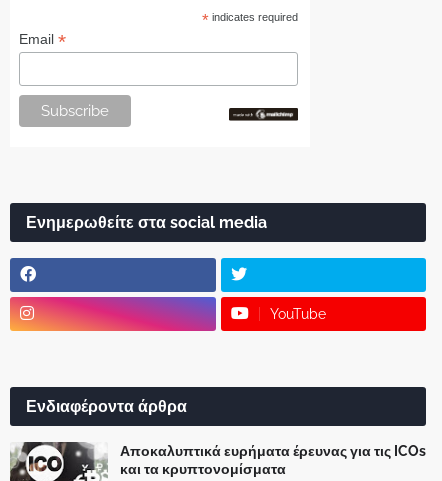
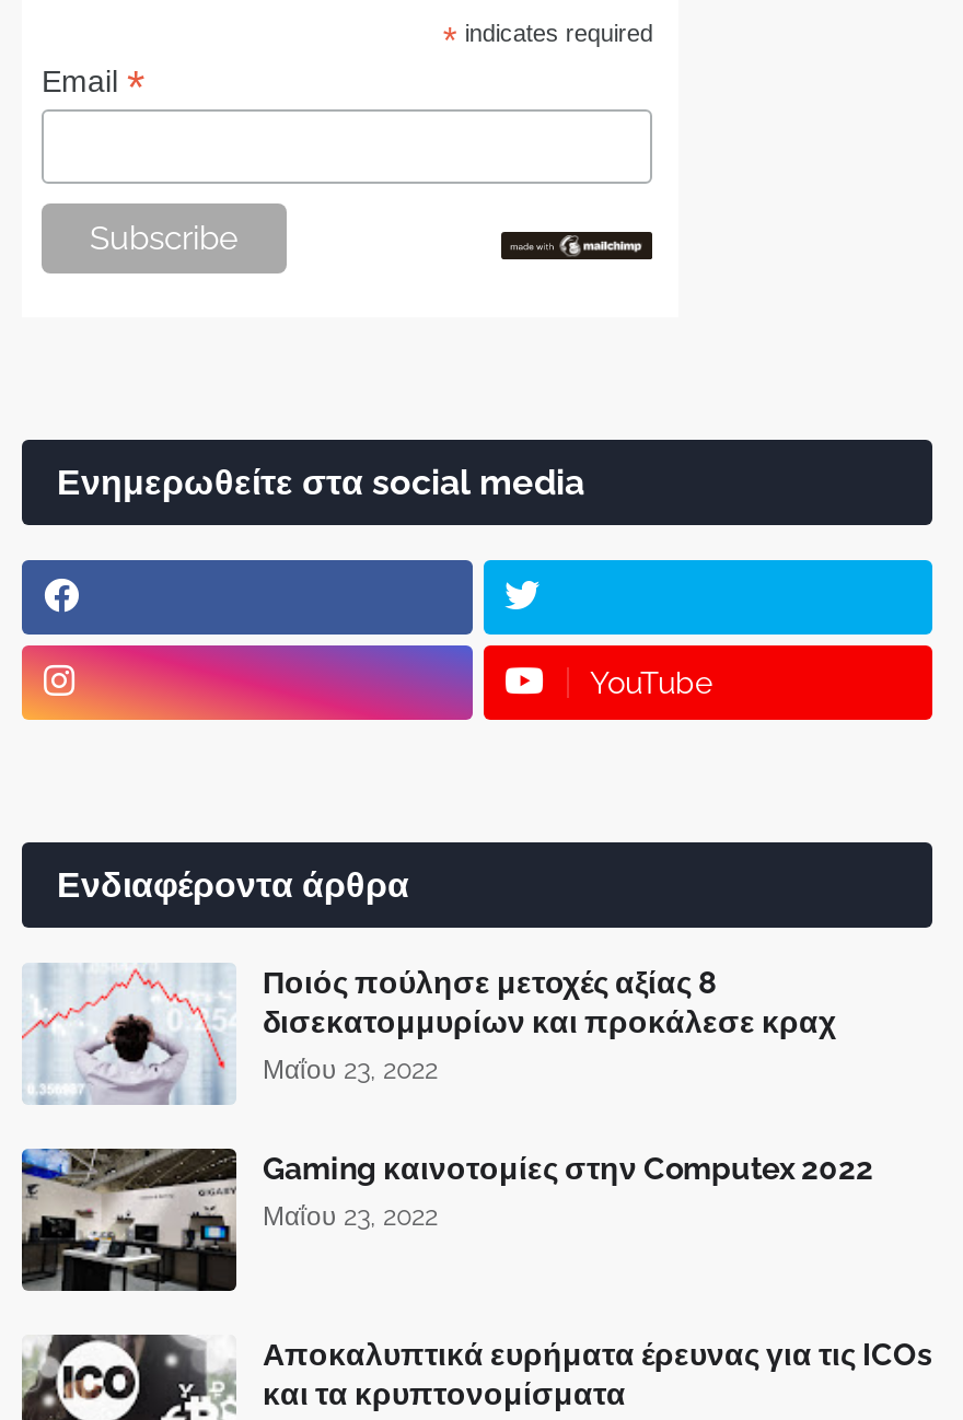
+ [image]

+ [image]
+ Ποιός πούλησε μετοχές αξίας 8
+ δισεκατομμυρίων και προκάλεσε κραχ
+ Μαΐου 23, 2022
+ Gaming καινοτομίες στην Computex 2022
+ Μαΐου 23, 2022
